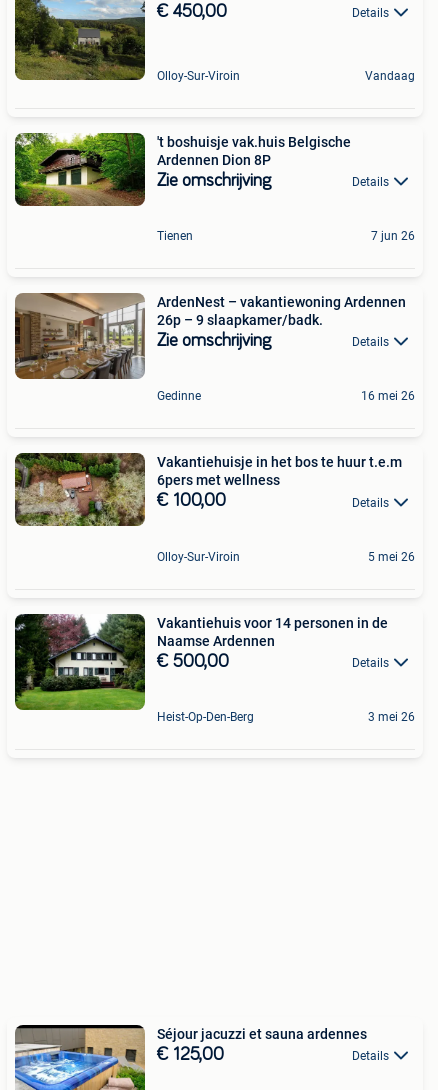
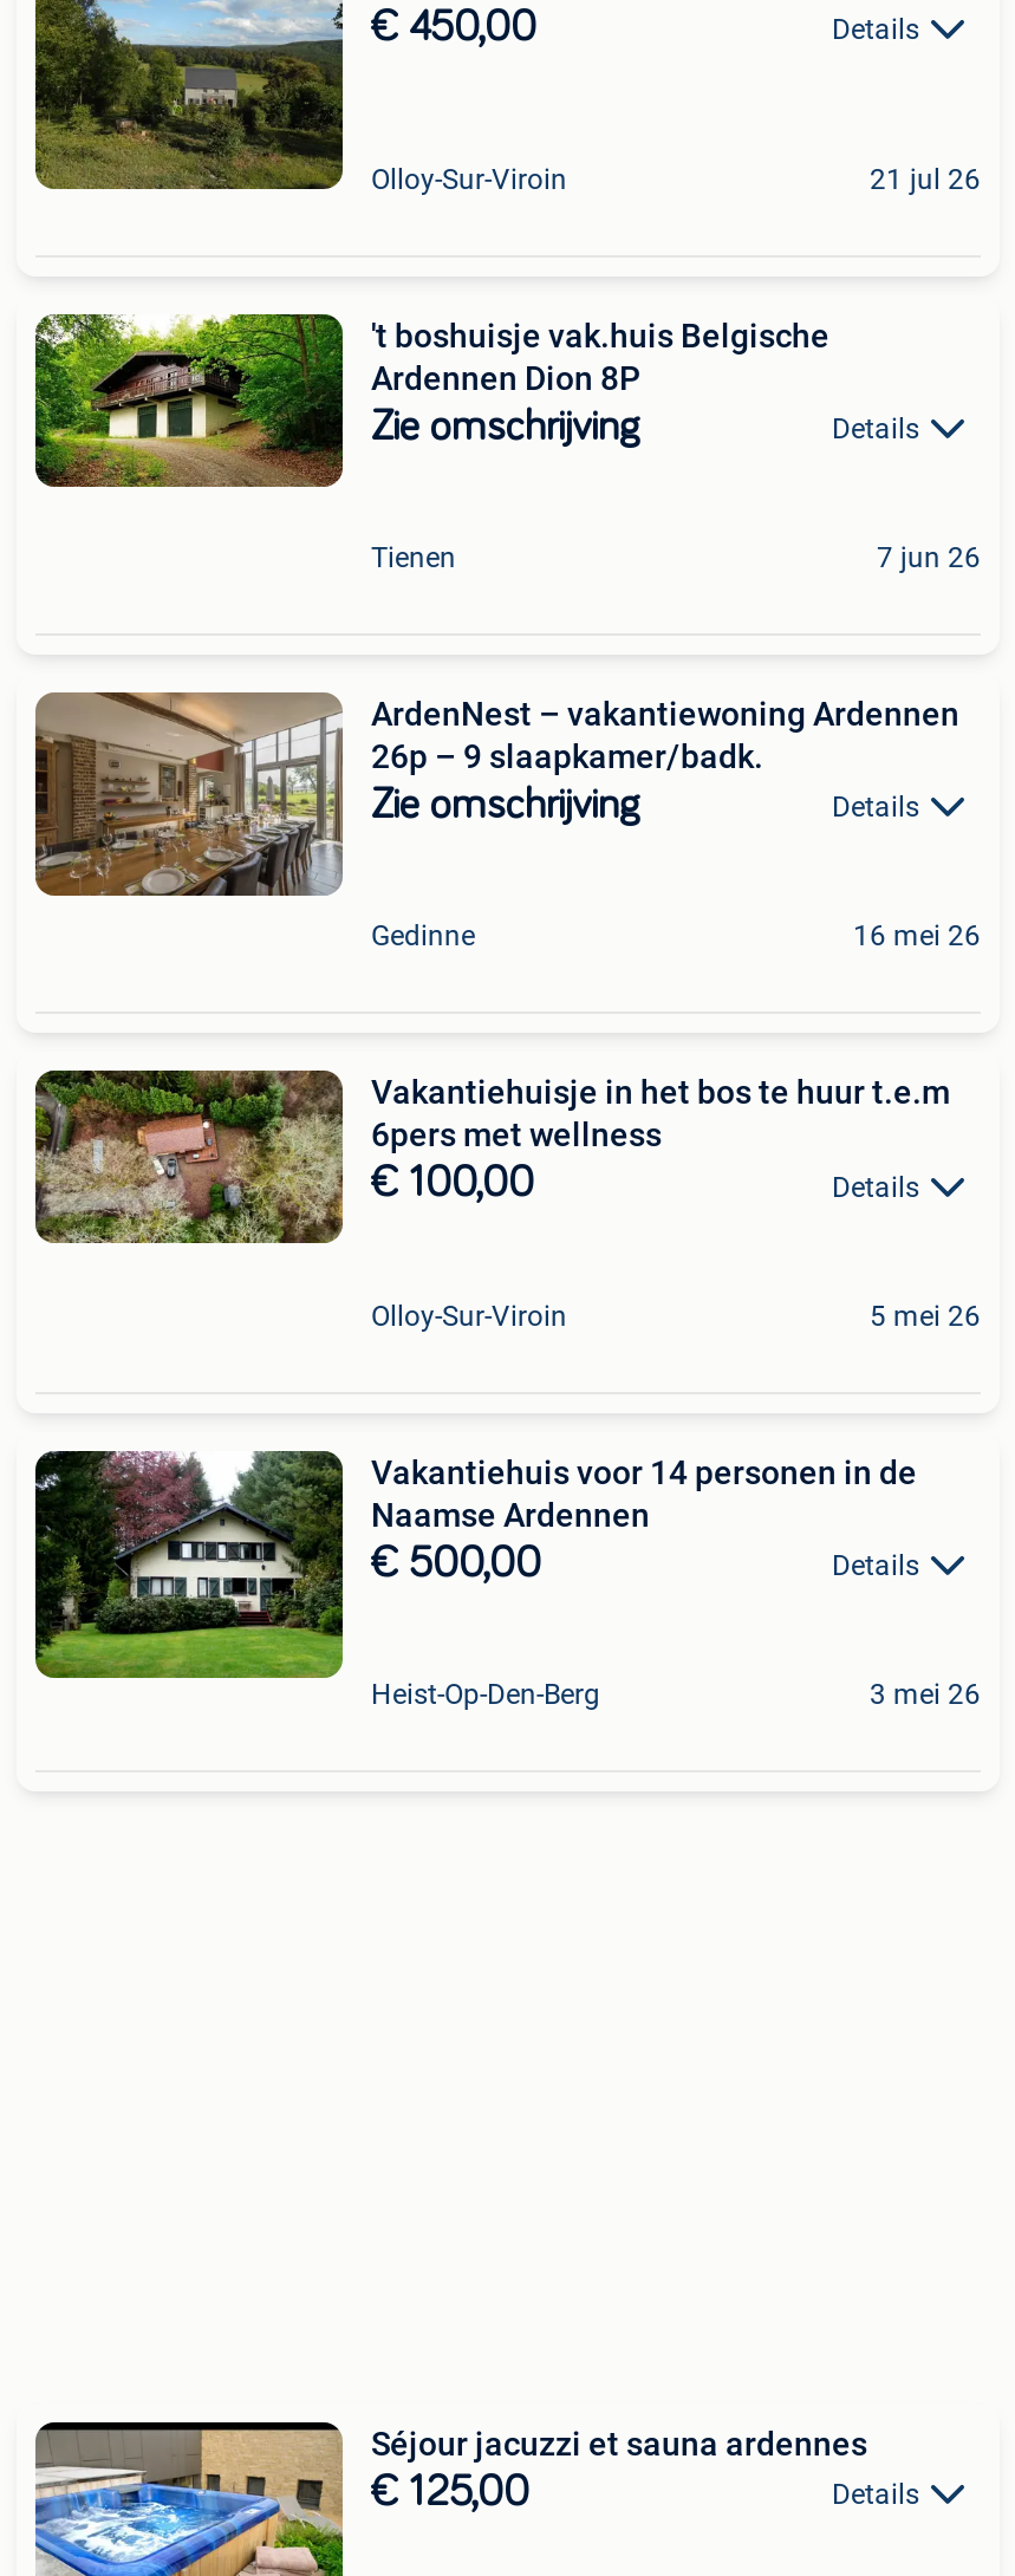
- Vandaag
+ 21 jul 26
